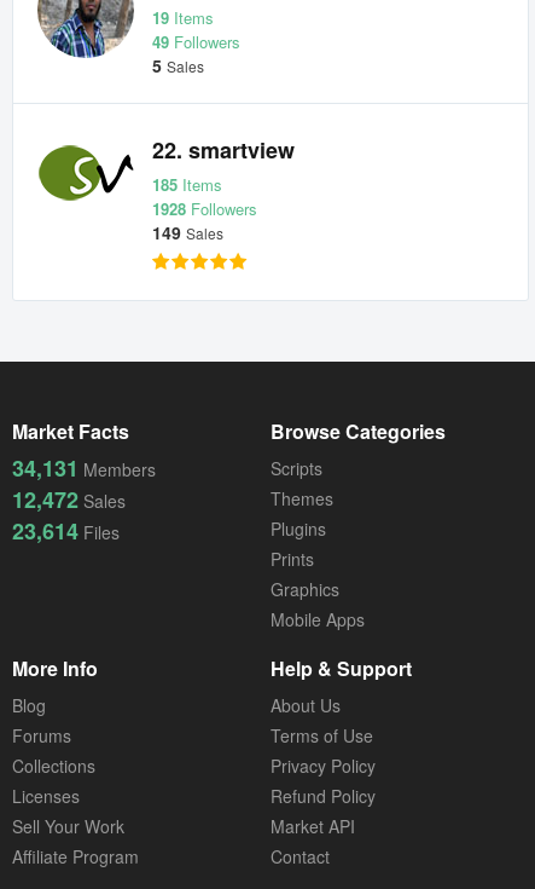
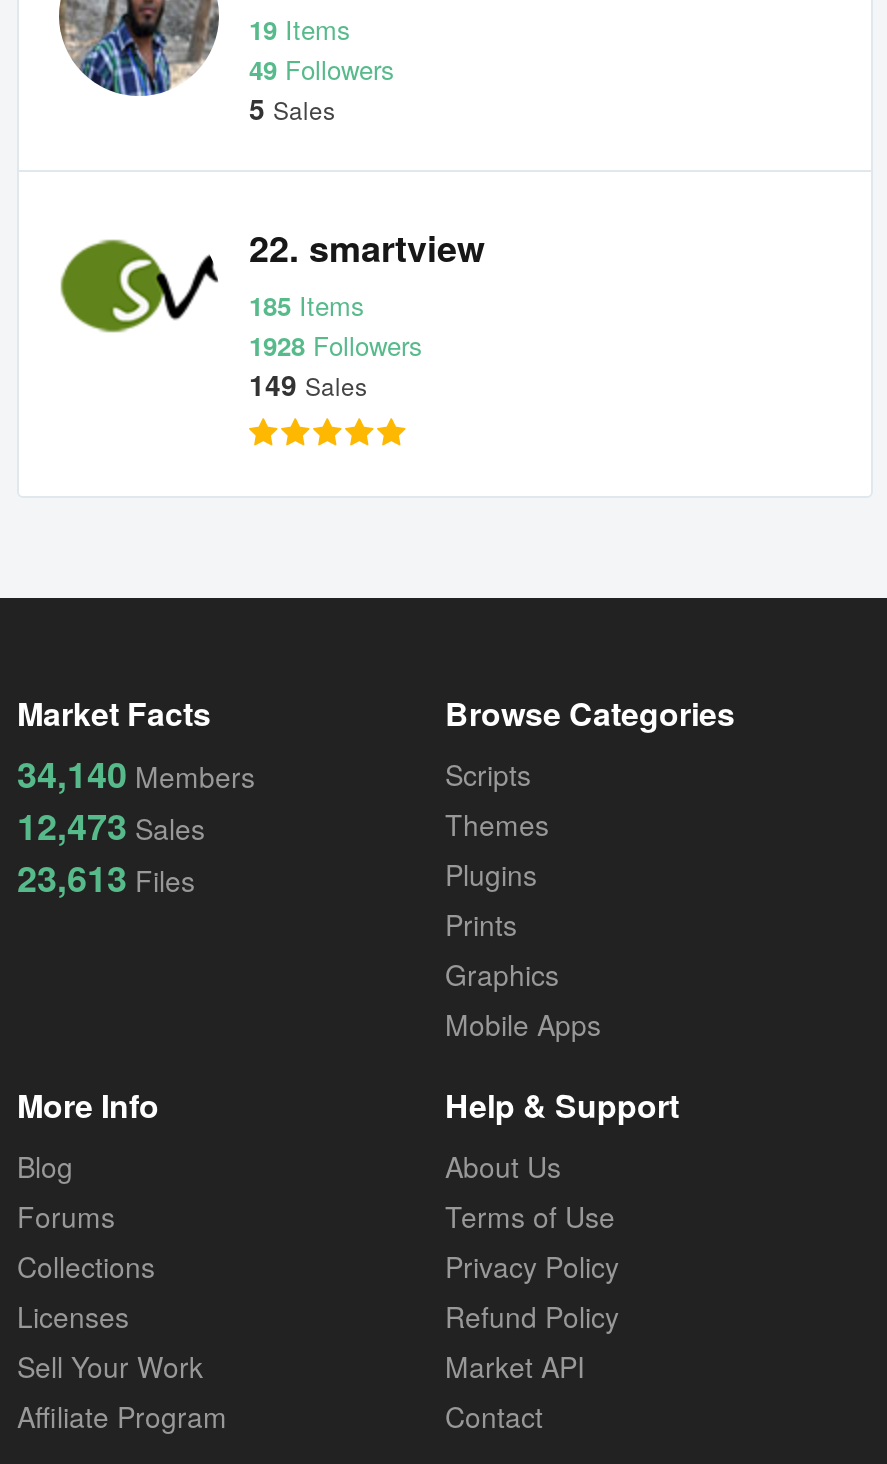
- 34,131 Members
+ 34,140 Members

- 12,472 Sales
+ 12,473 Sales

- 23,614 Files
+ 23,613 Files
